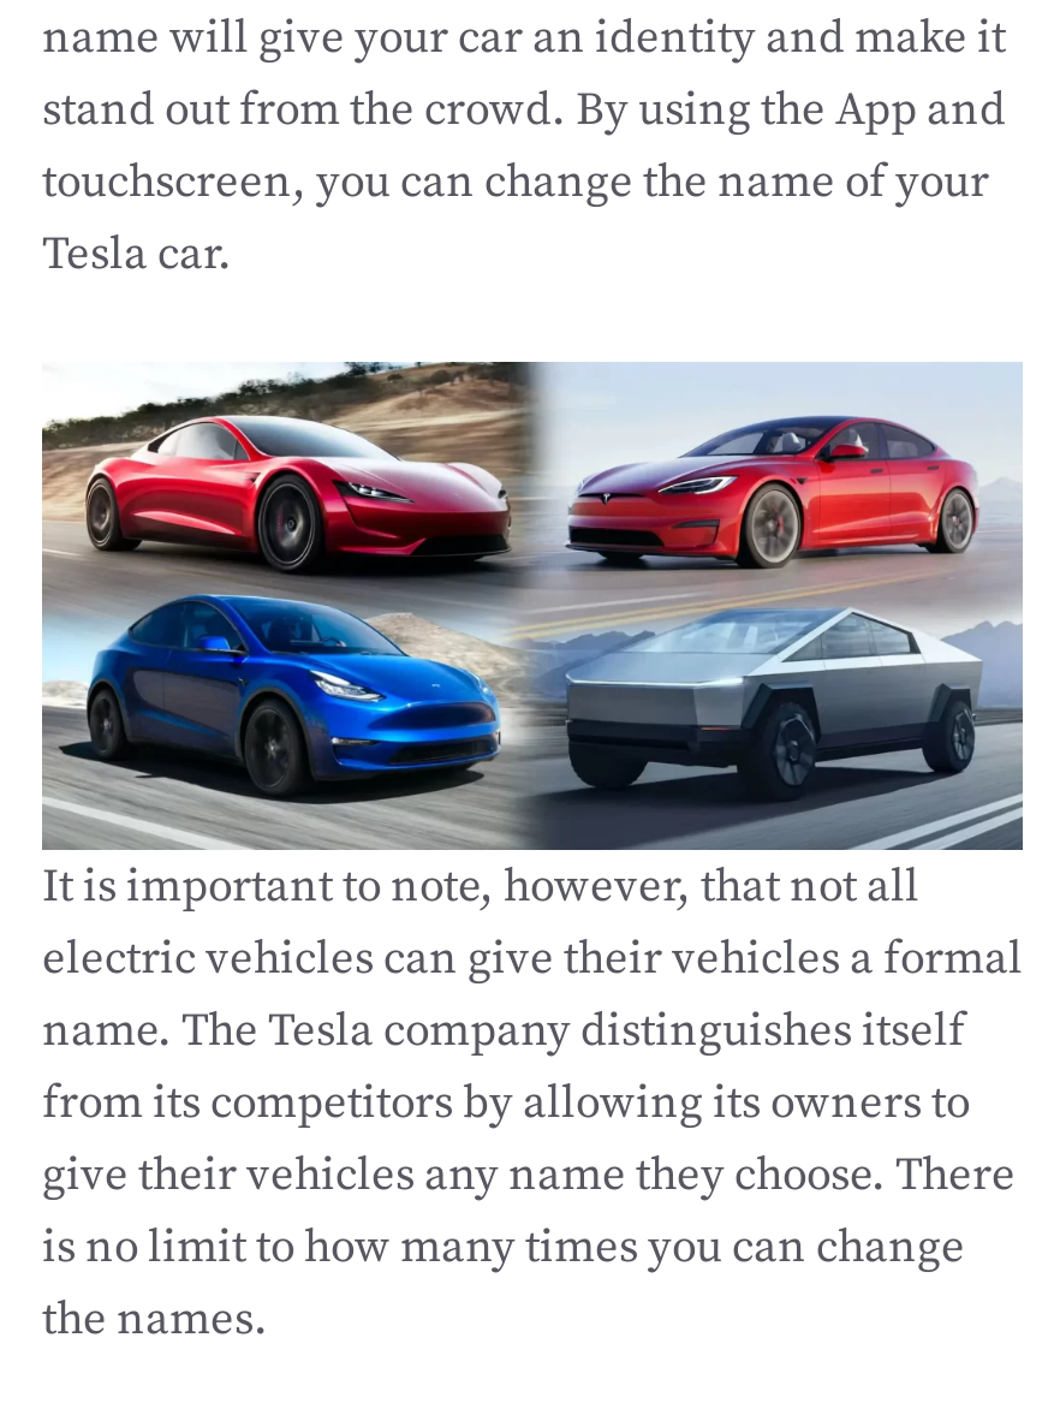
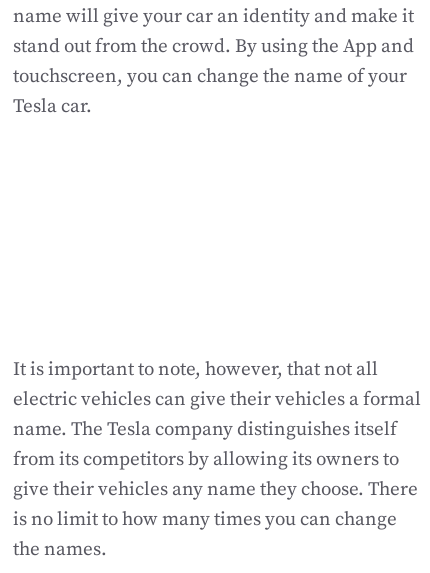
- [image]
